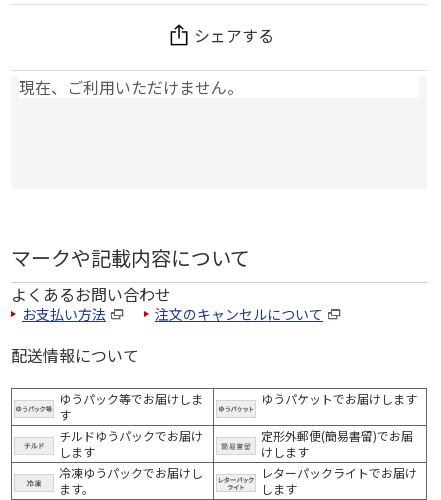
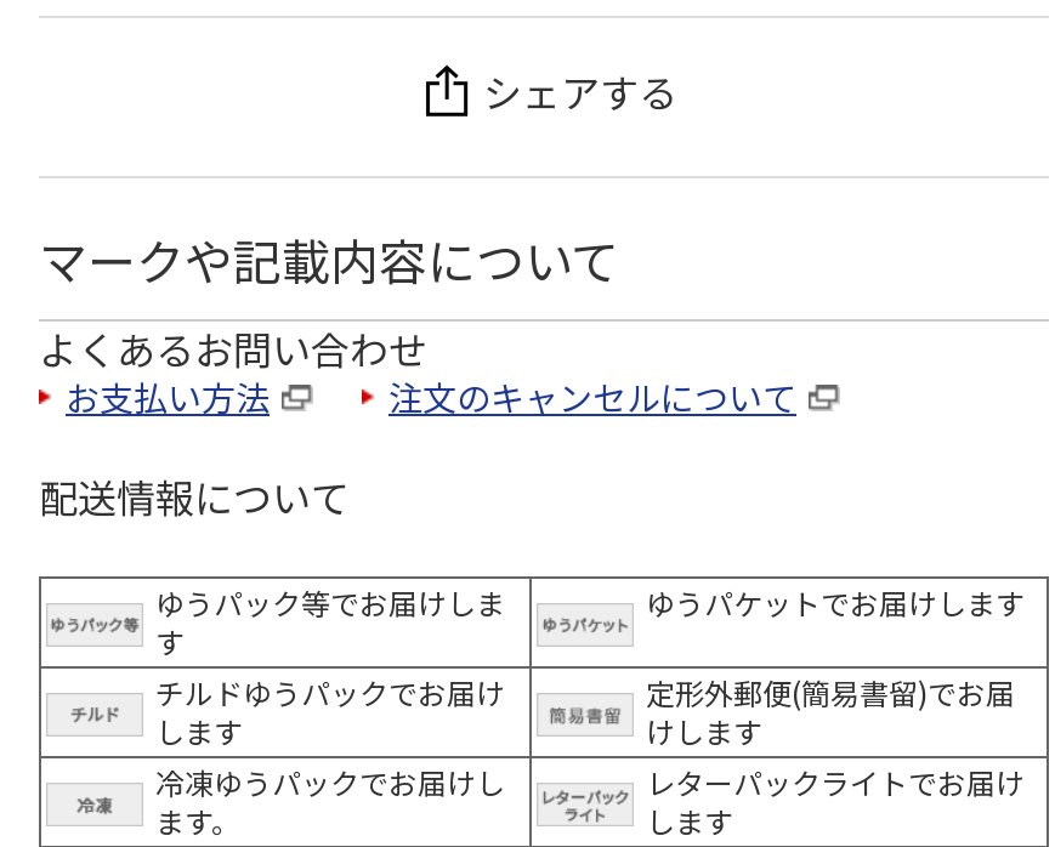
- 現在、ご利用いただけません。
